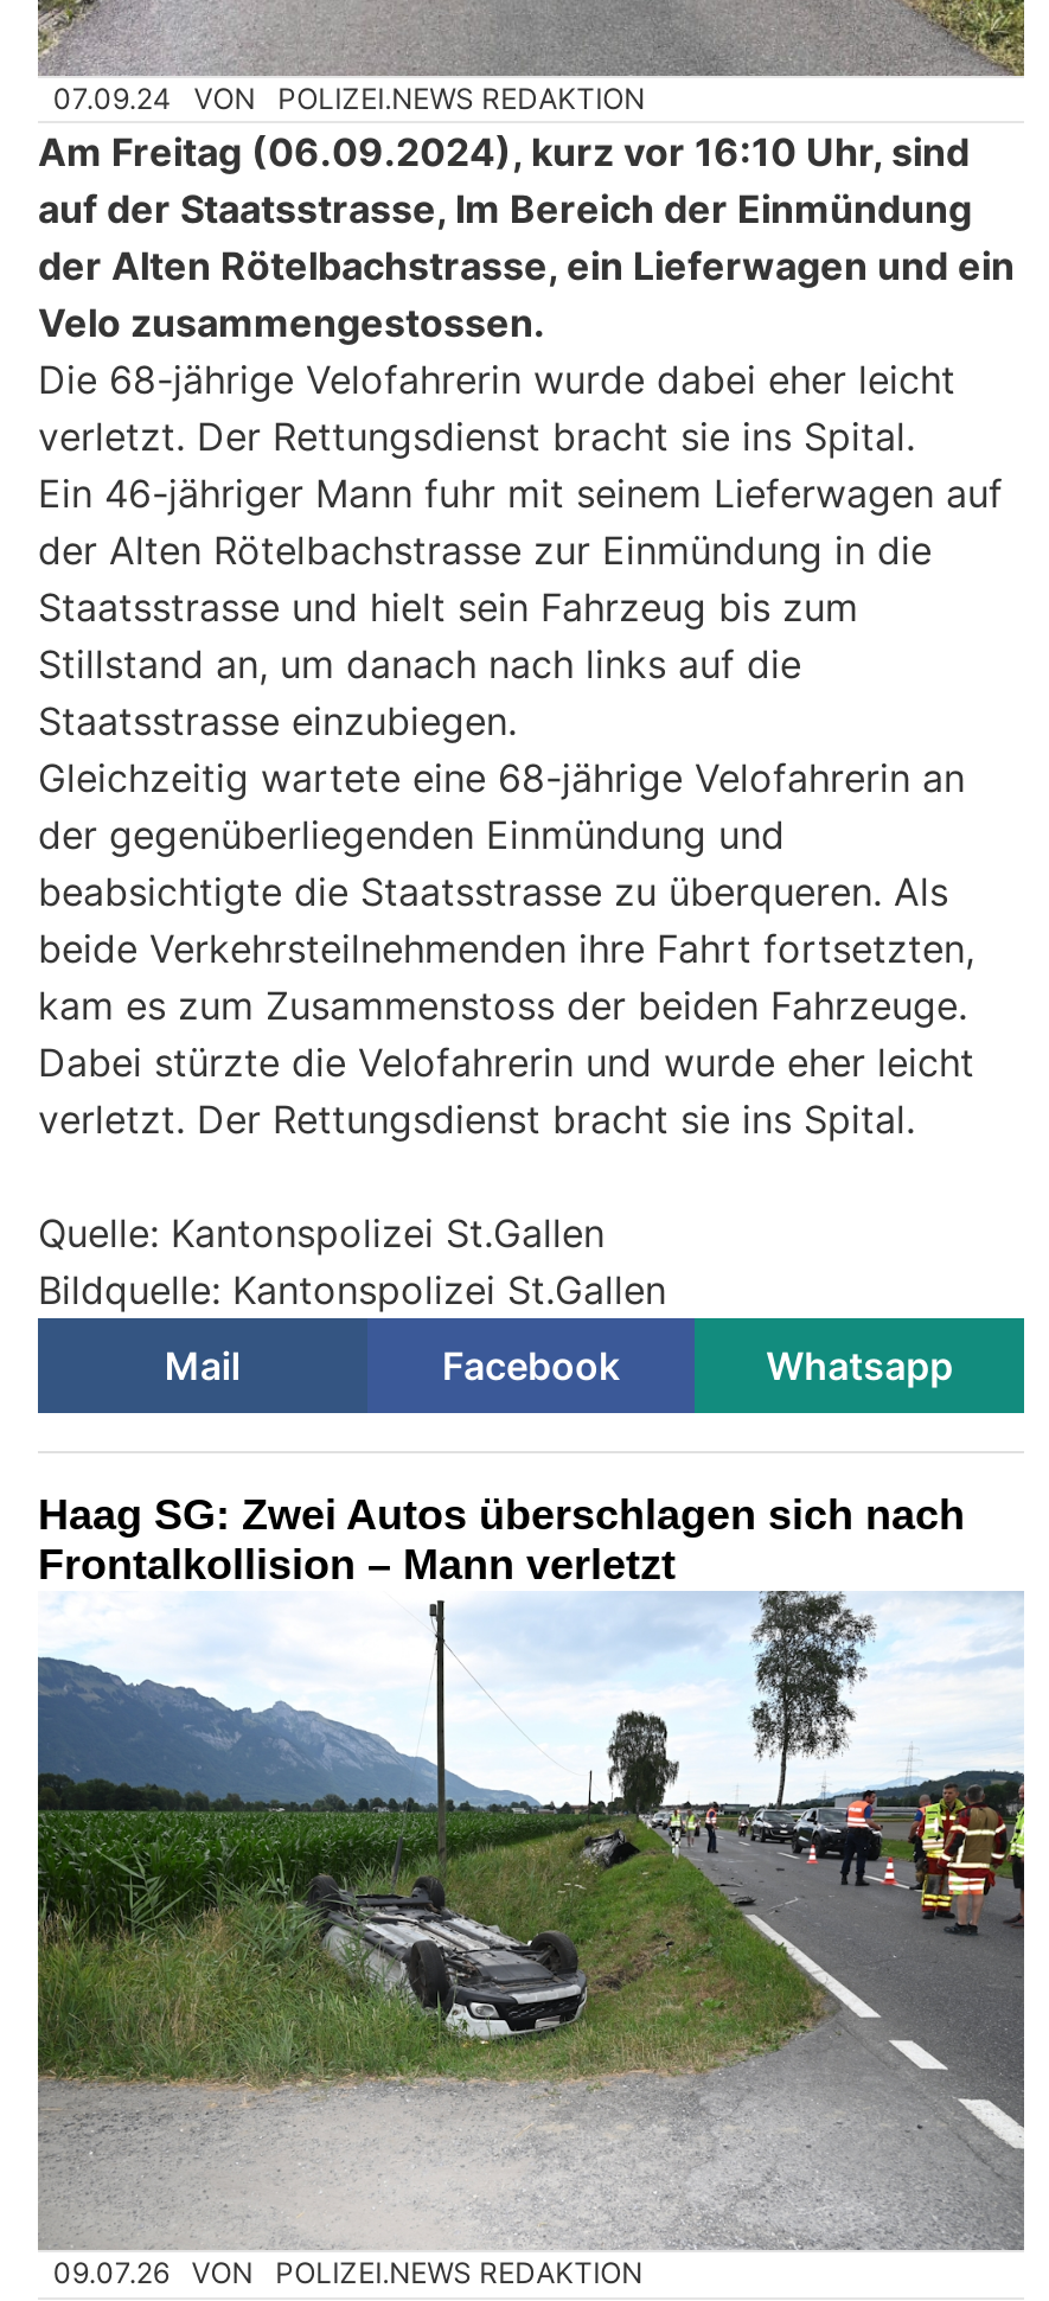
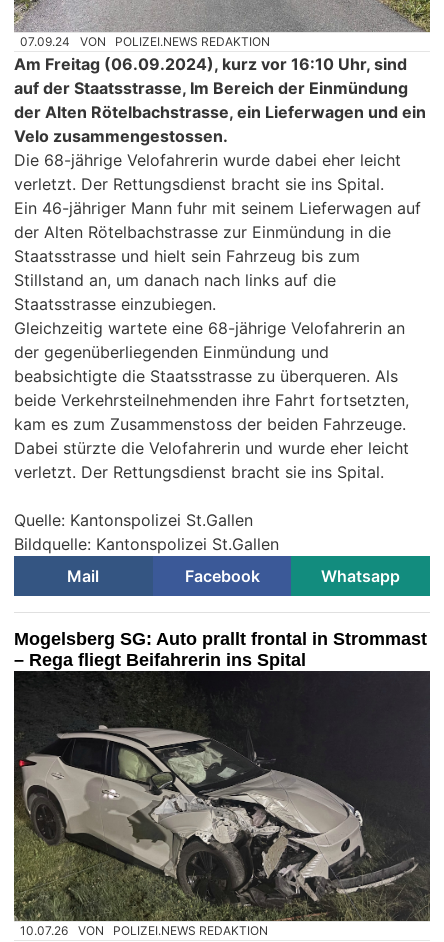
- Haag SG: Zwei Autos überschlagen sich nach
- Frontalkollision – Mann verletzt
+ Mogelsberg SG: Auto prallt frontal in Strommast
+ – Rega fliegt Beifahrerin ins Spital

- [image]
- 09.07.26 VON POLIZEI.NEWS REDAKTION
+ [image]
+ 10.07.26 VON POLIZEI.NEWS REDAKTION
